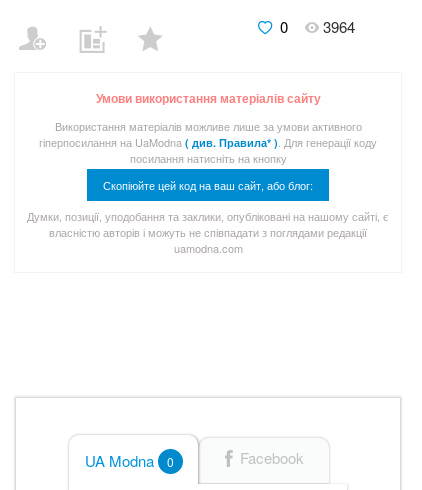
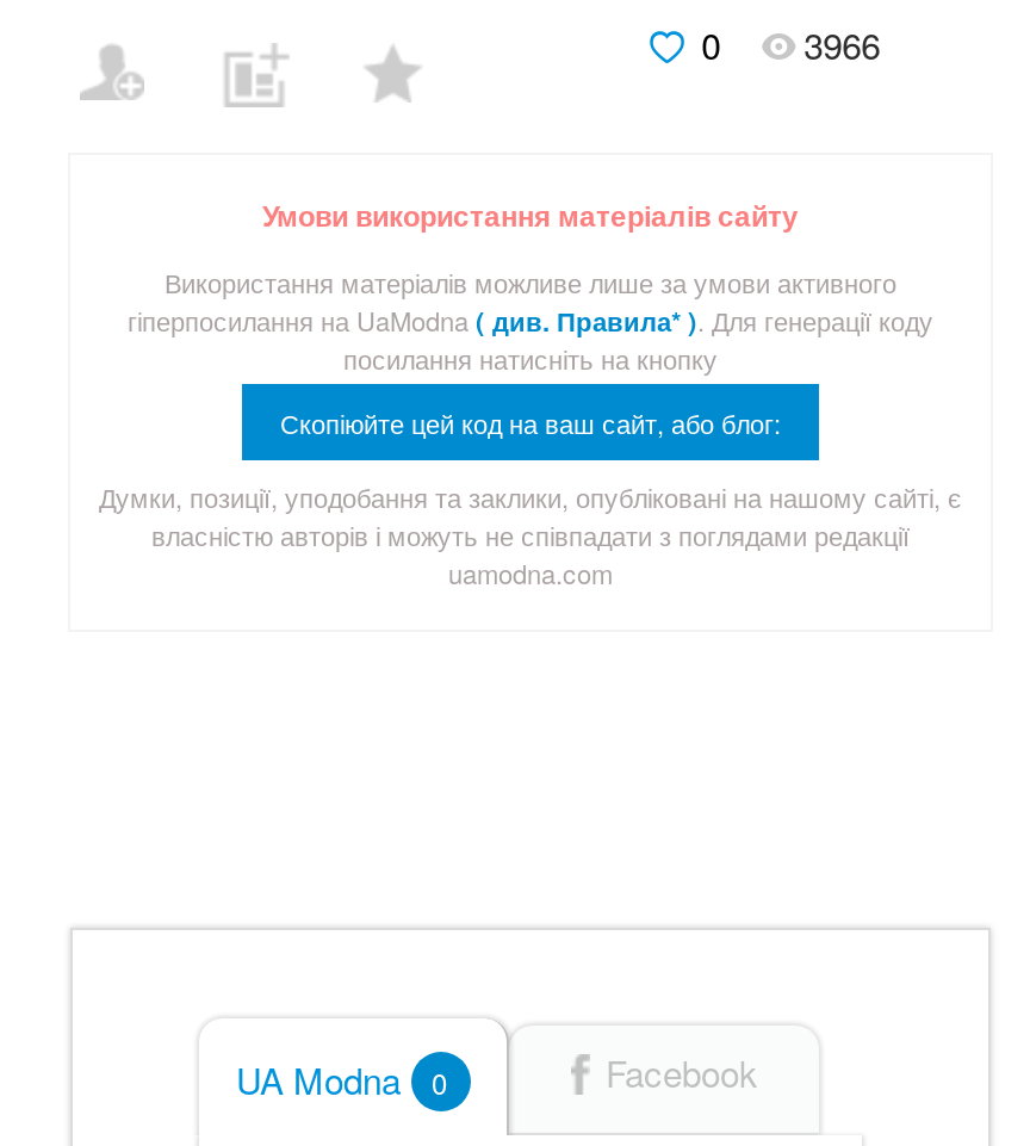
- 0 3964
+ 0 3966
